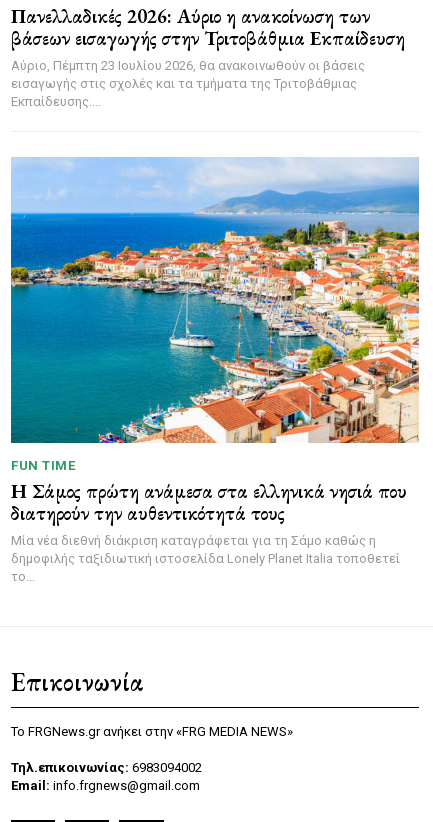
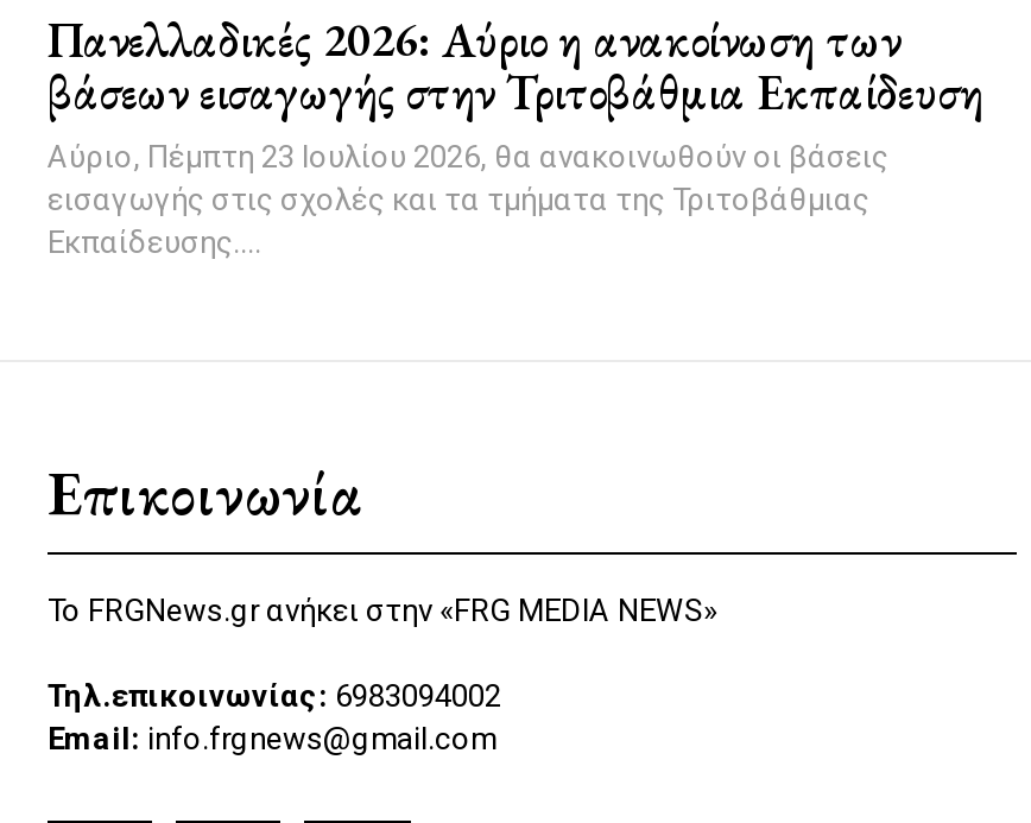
- [image]
- FUN TIME
- Η Σάμος πρώτη ανάμεσα στα ελληνικά νησιά που
- διατηρούν την αυθεντικότητά τους
- Μία νέα διεθνή διάκριση καταγράφεται για τη Σάμο καθώς η
- δημοφιλής ταξιδιωτική ιστοσελίδα Lonely Planet Italia τοποθετεί
- το...
